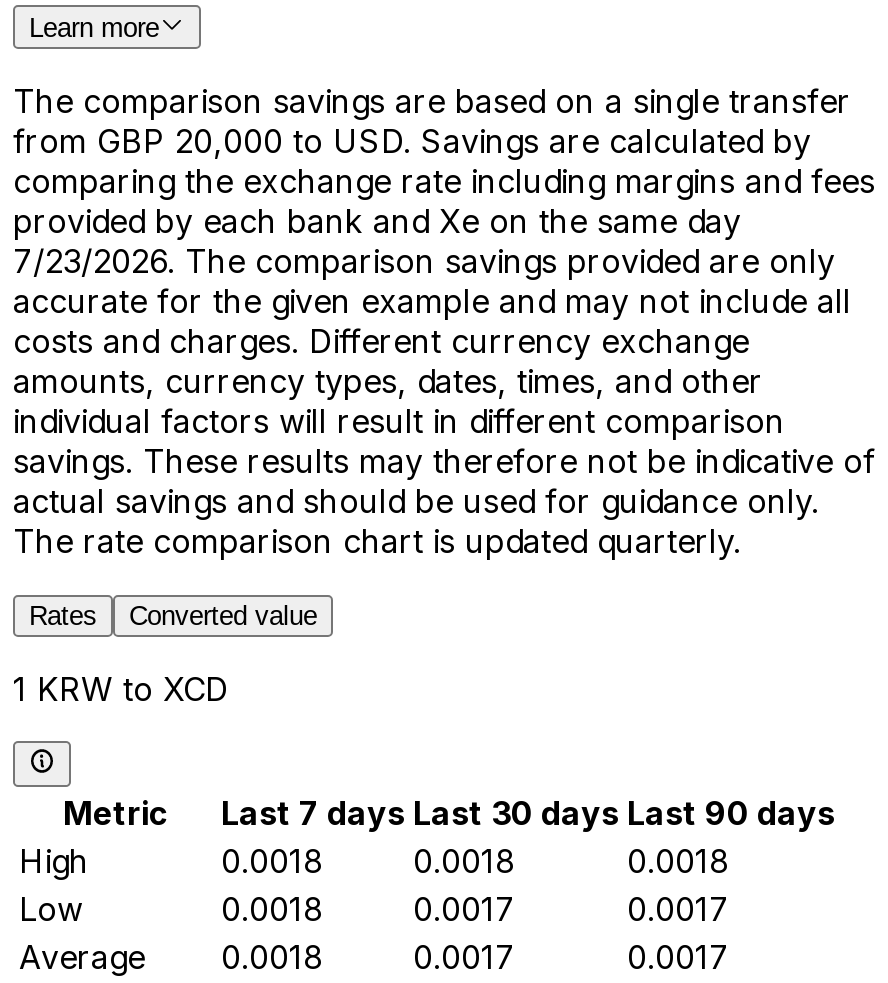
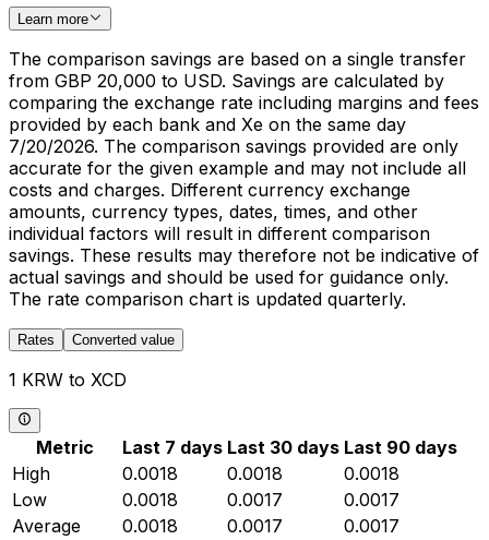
- 7/23/2026. The comparison savings provided are only
+ 7/20/2026. The comparison savings provided are only
